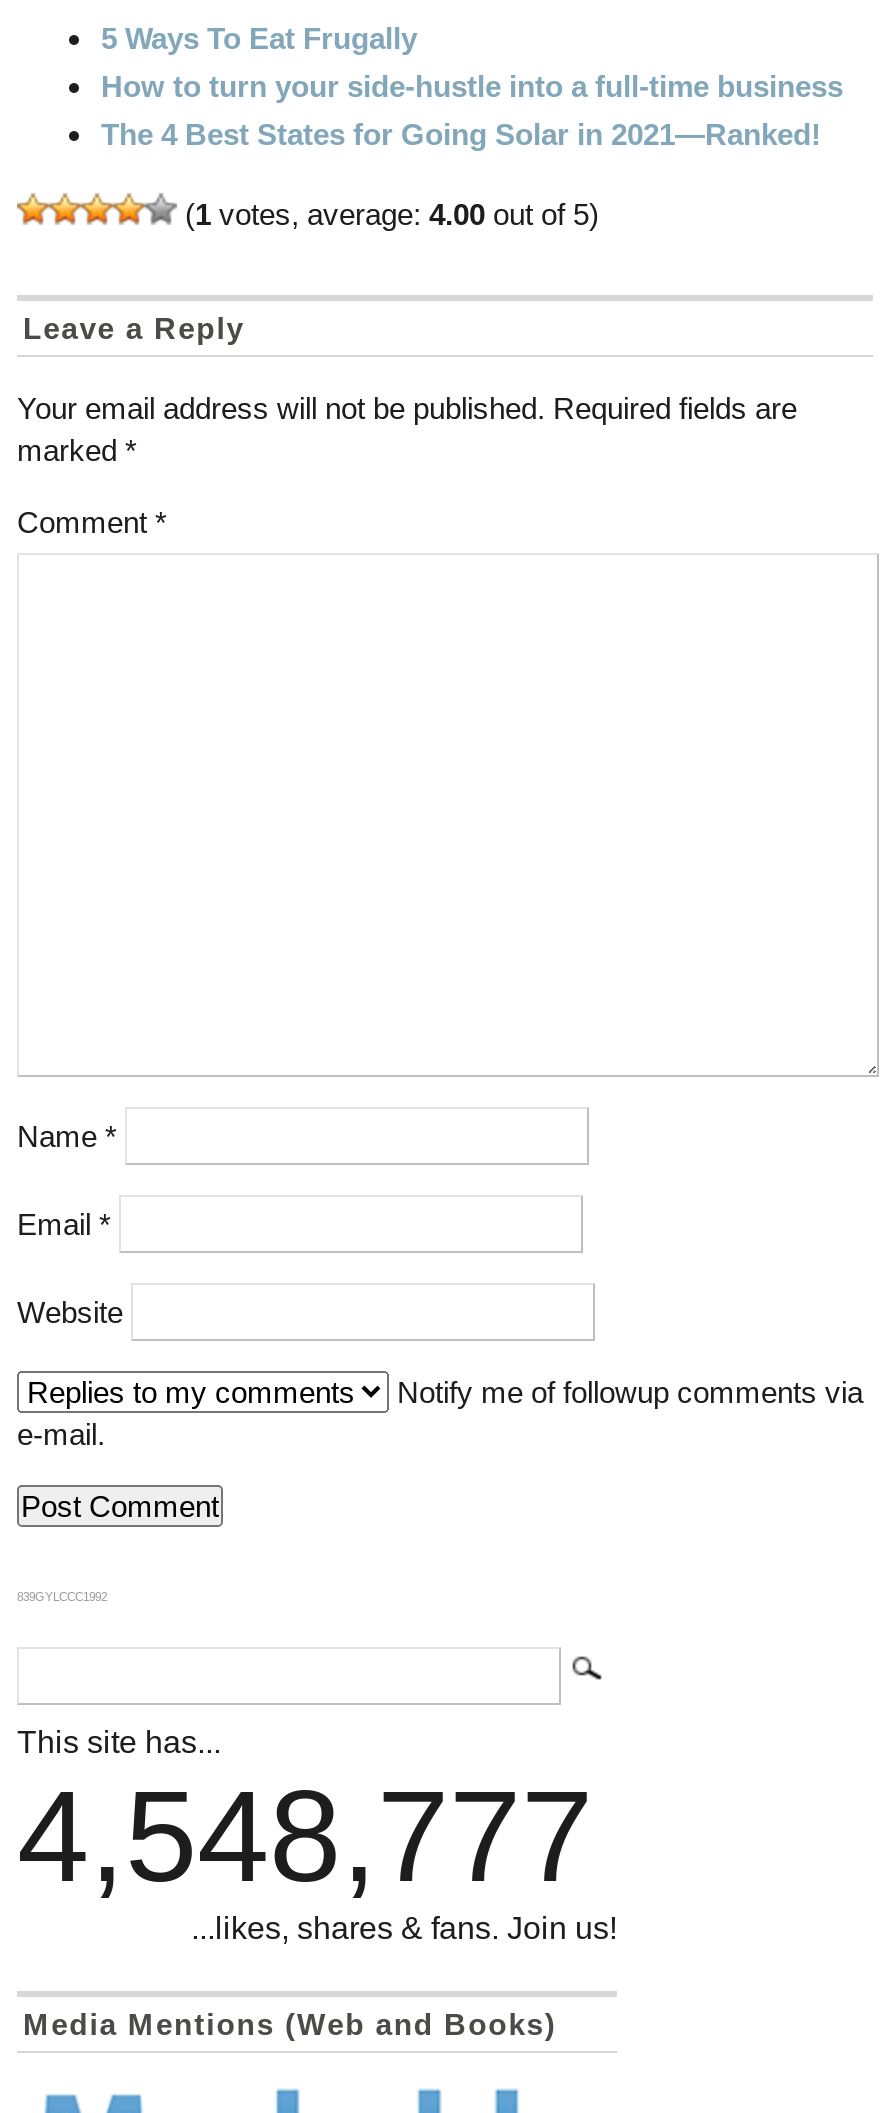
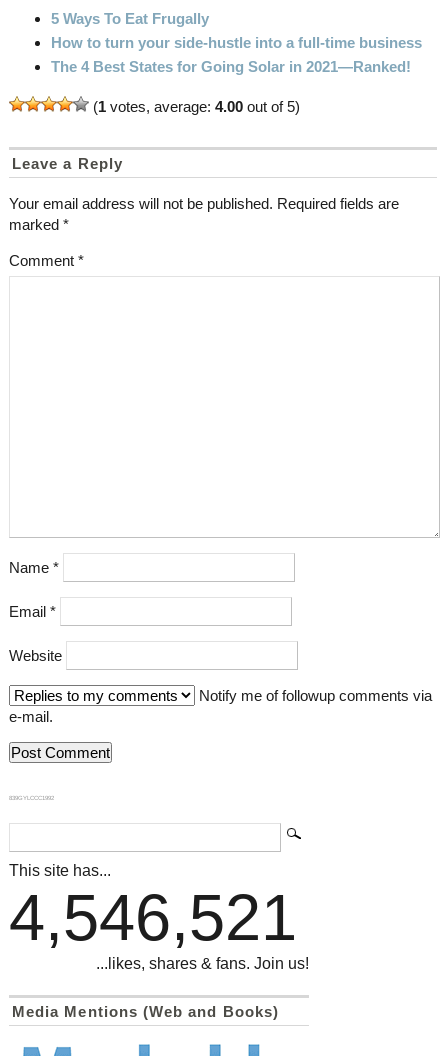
- 4,548,777
+ 4,546,521
